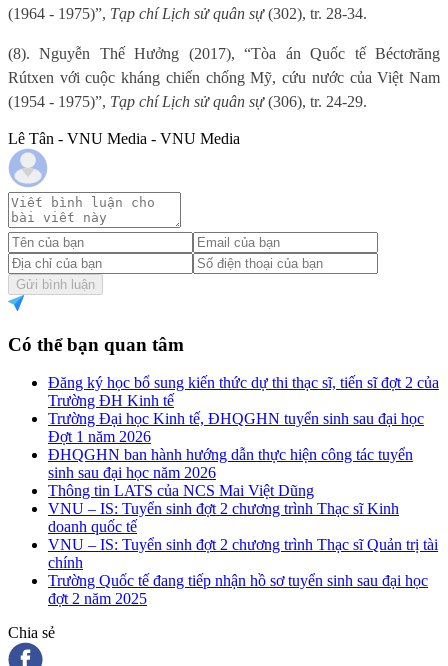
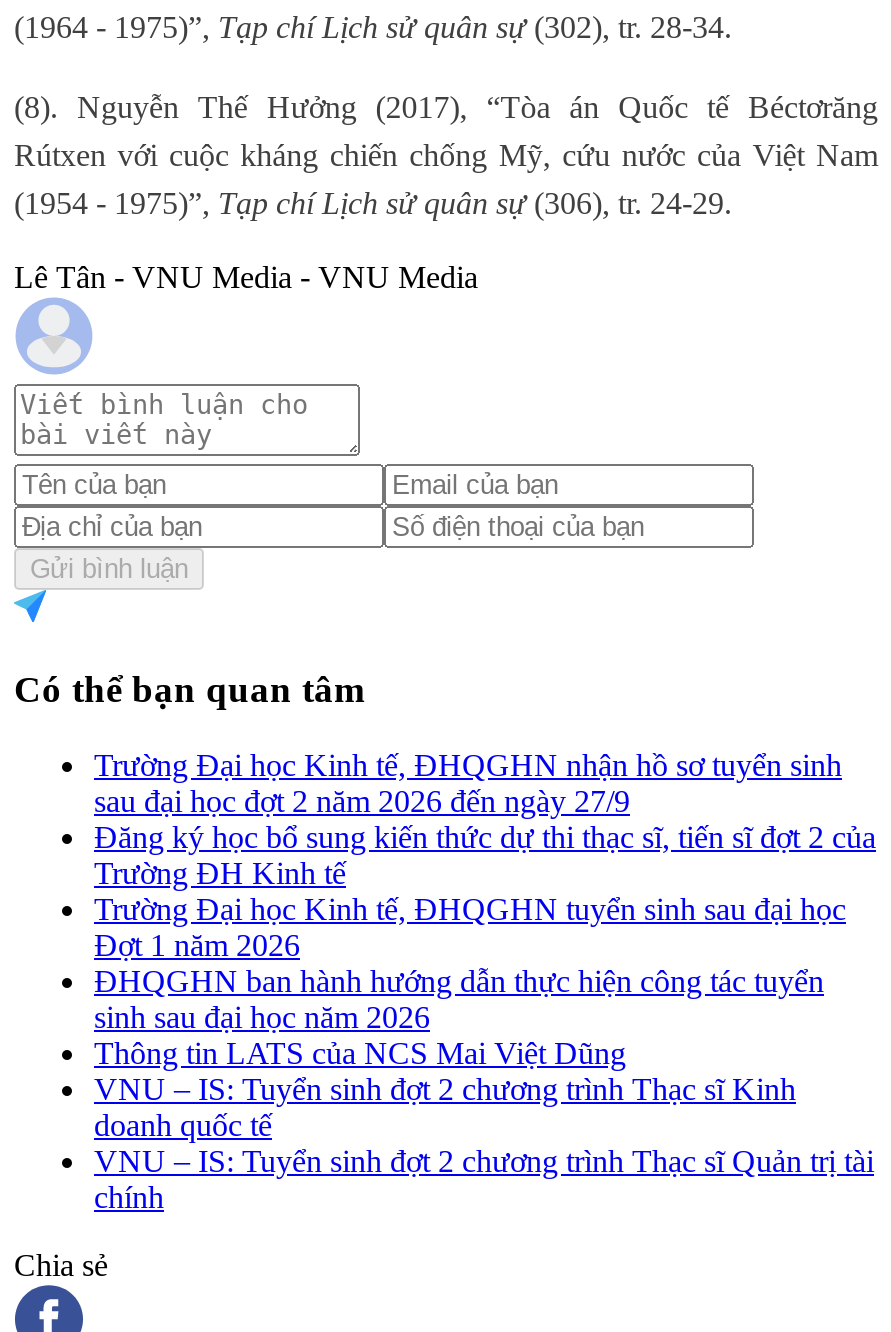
+ Trường Đại học Kinh tế, ĐHQGHN nhận hồ sơ tuyển sinh
+ sau đại học đợt 2 năm 2026 đến ngày 27/9

moved down: Đăng ký học bổ sung kiến thức dự thi thạc sĩ, tiến sĩ đợt 2 của | Trường ĐH Kinh tế | Trường Đại học Kinh tế, ĐHQGHN tuyển sinh sau đại học | ... | VNU – IS: Tuyển sinh đợt 2 chương trình Thạc sĩ Quản trị tài | chính

- Trường Quốc tế đang tiếp nhận hồ sơ tuyển sinh sau đại học
- đợt 2 năm 2025
